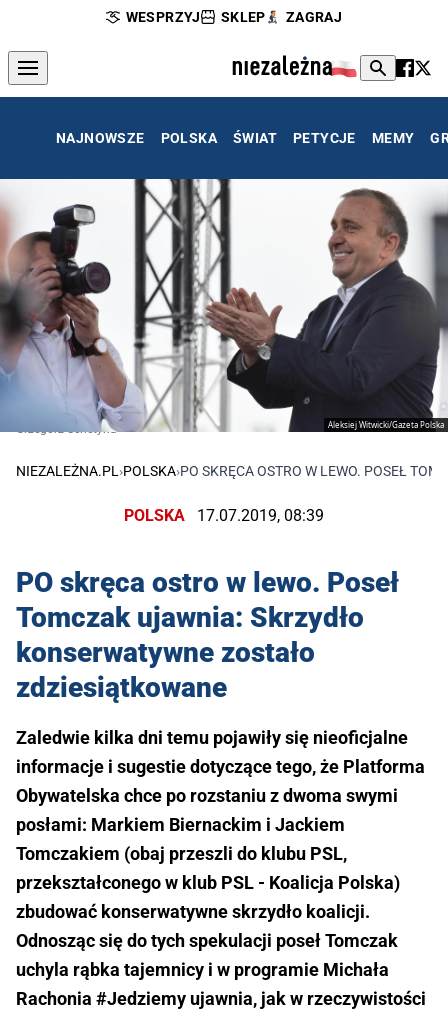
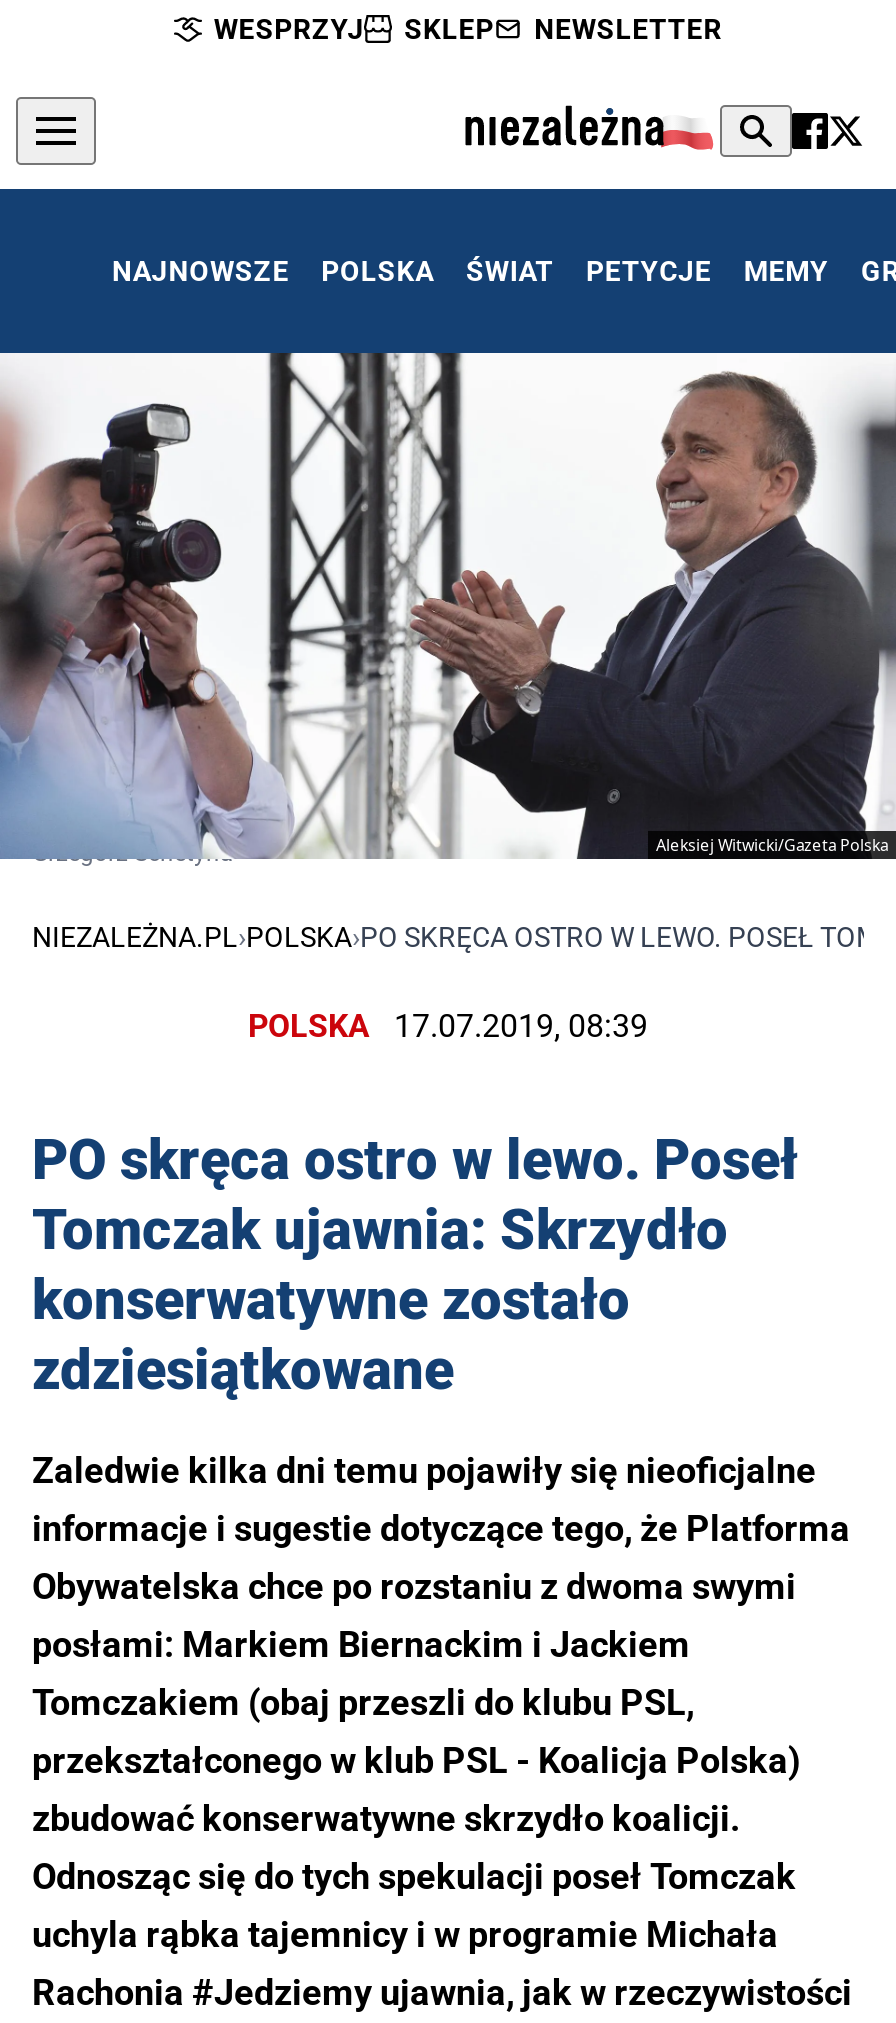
- ZAGRAJ
+ NEWSLETTER
